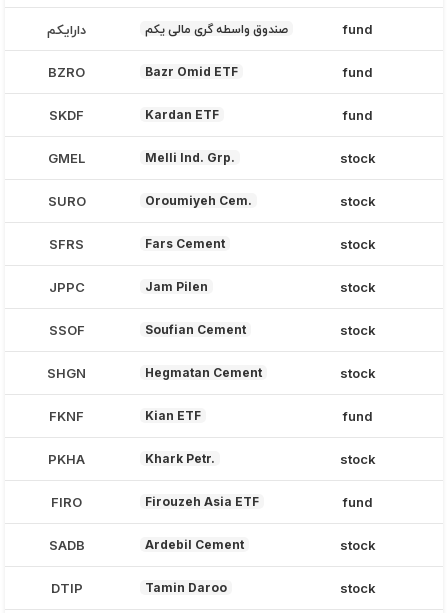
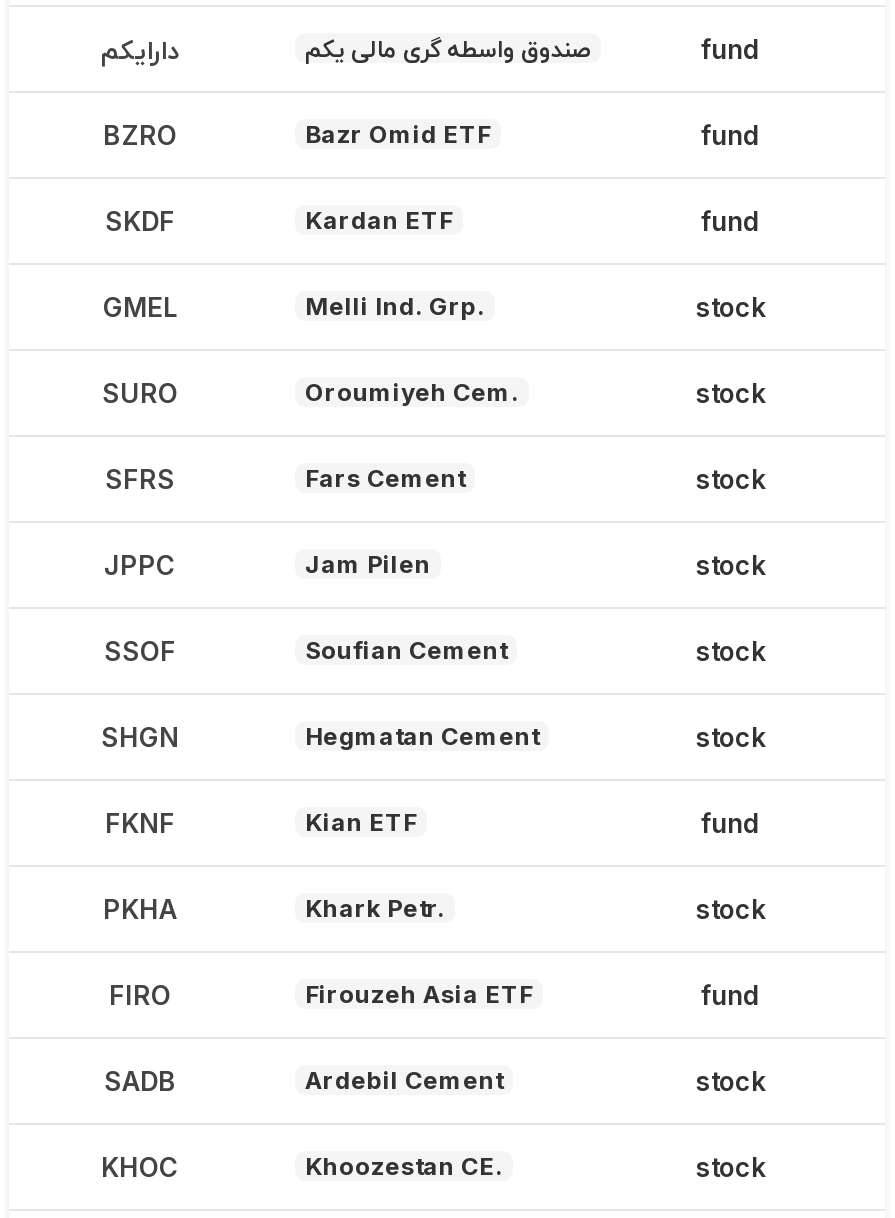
- DTIP
- Tamin Daroo
+ KHOC
+ Khoozestan CE.
